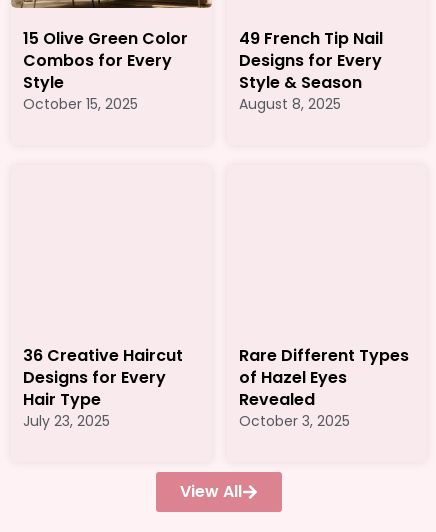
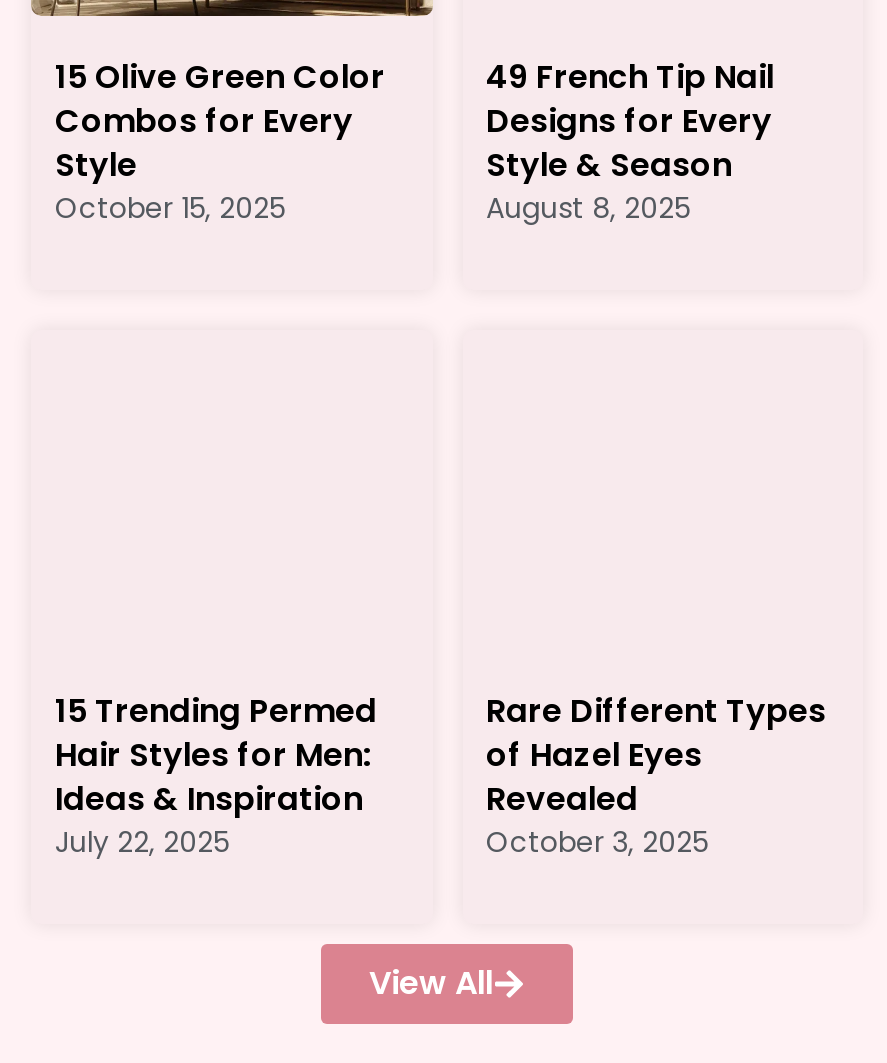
- 36 Creative Haircut
- Designs for Every
- Hair Type
- July 23, 2025
+ 15 Trending Permed
+ Hair Styles for Men:
+ Ideas & Inspiration
+ July 22, 2025
